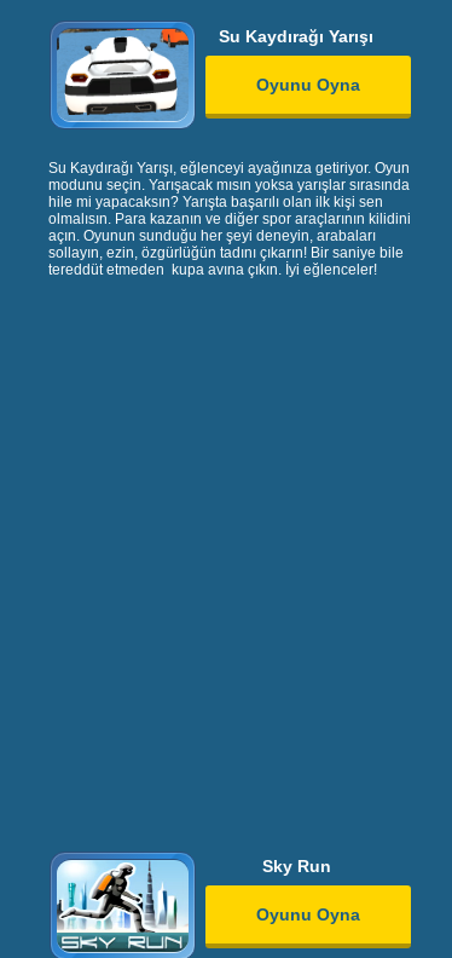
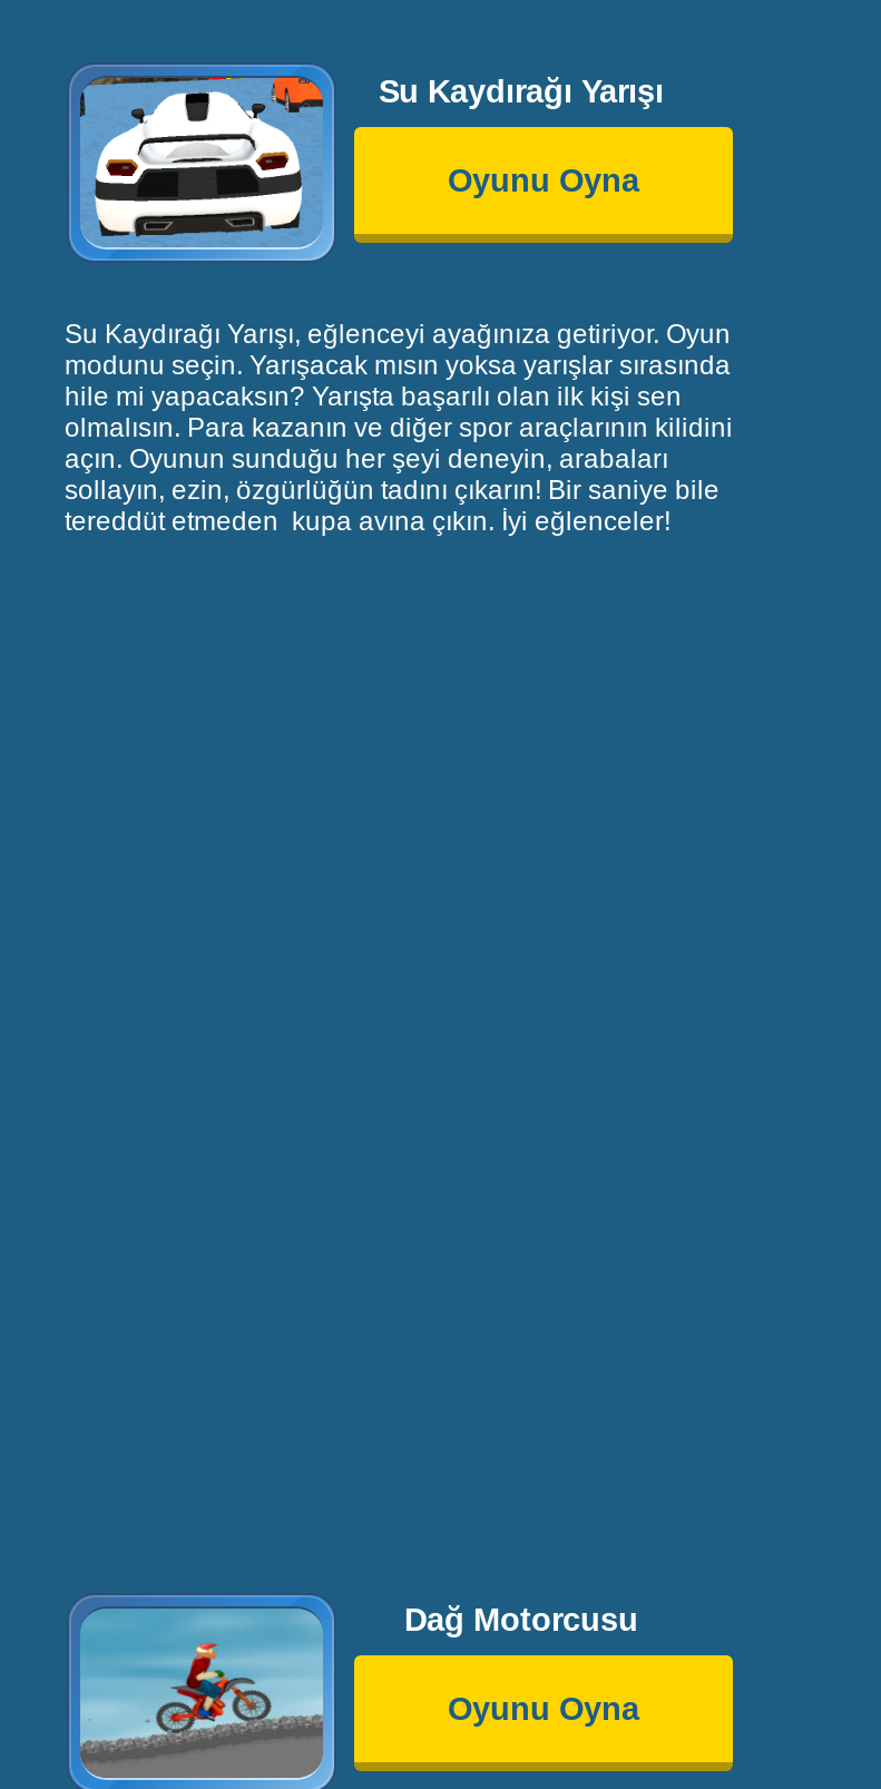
- [image]
+ [image]

- Sky Run
+ Dağ Motorcusu
